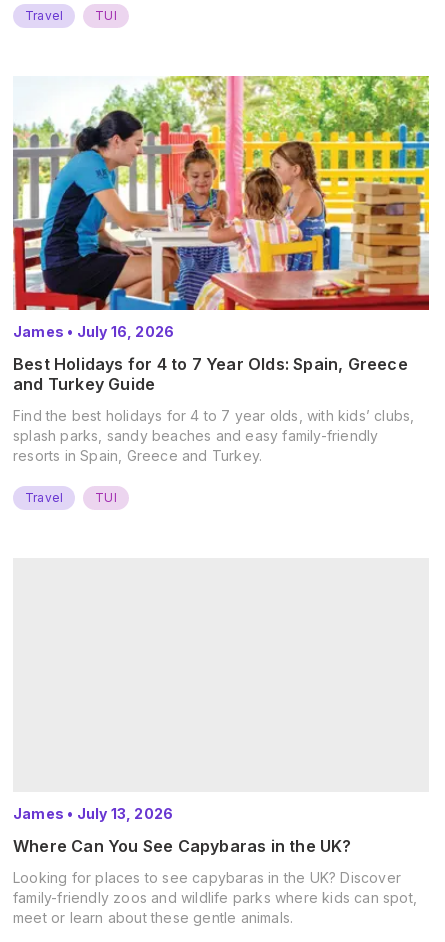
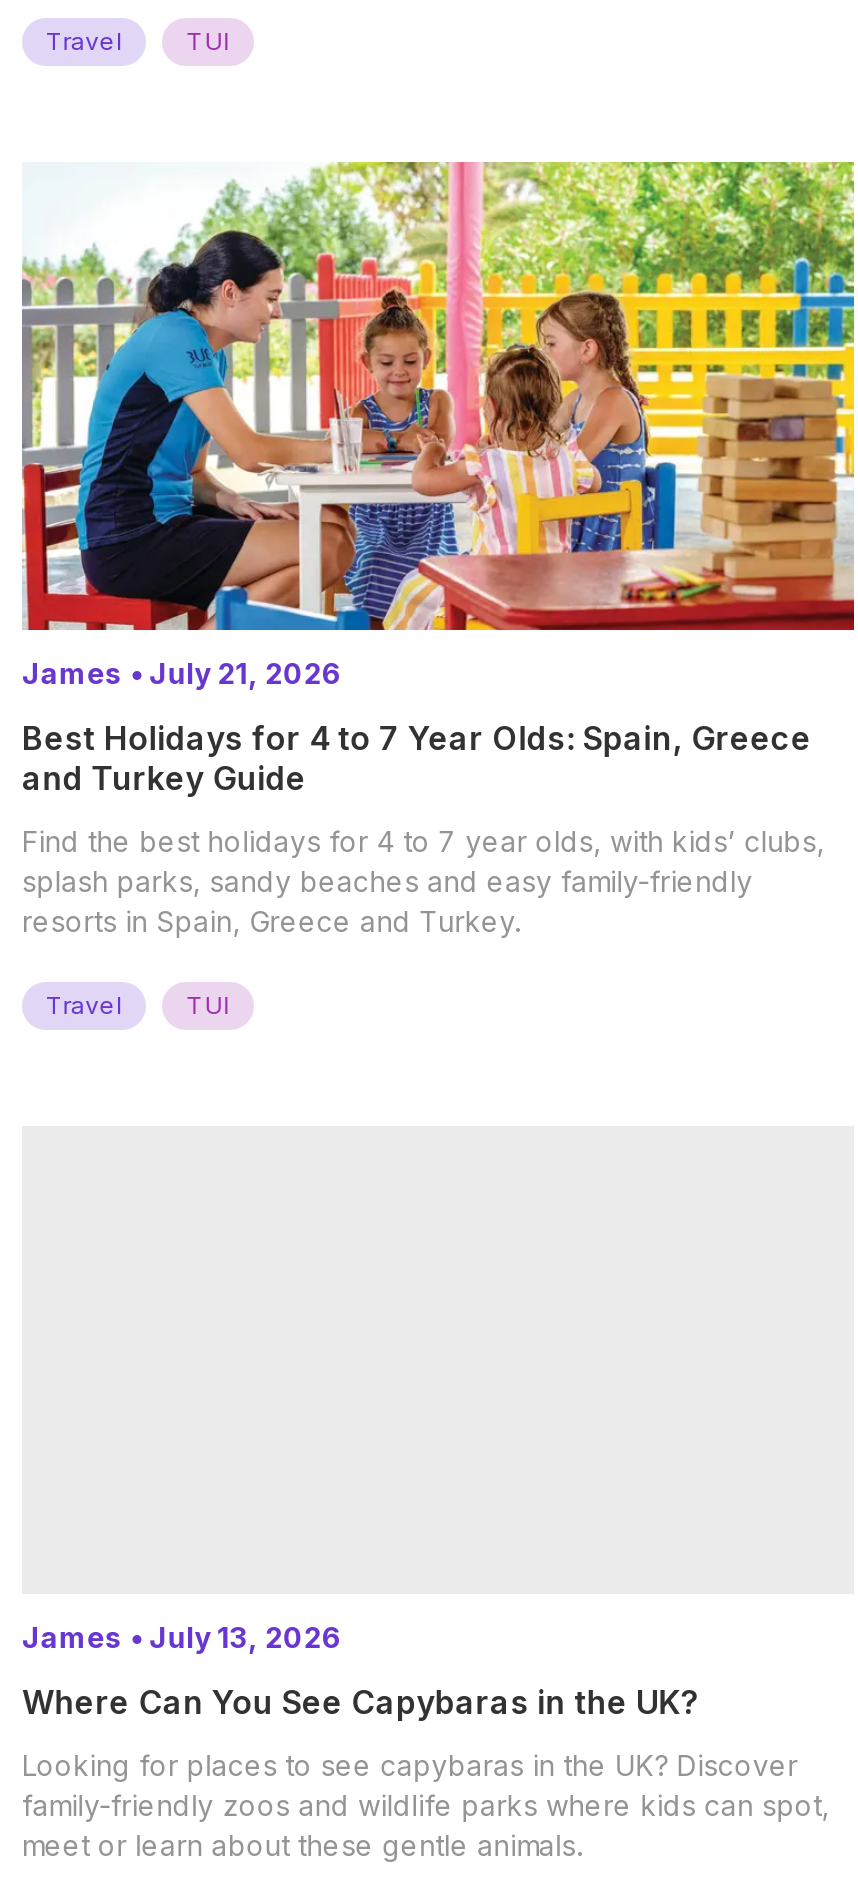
- James • July 16, 2026
+ James • July 21, 2026
